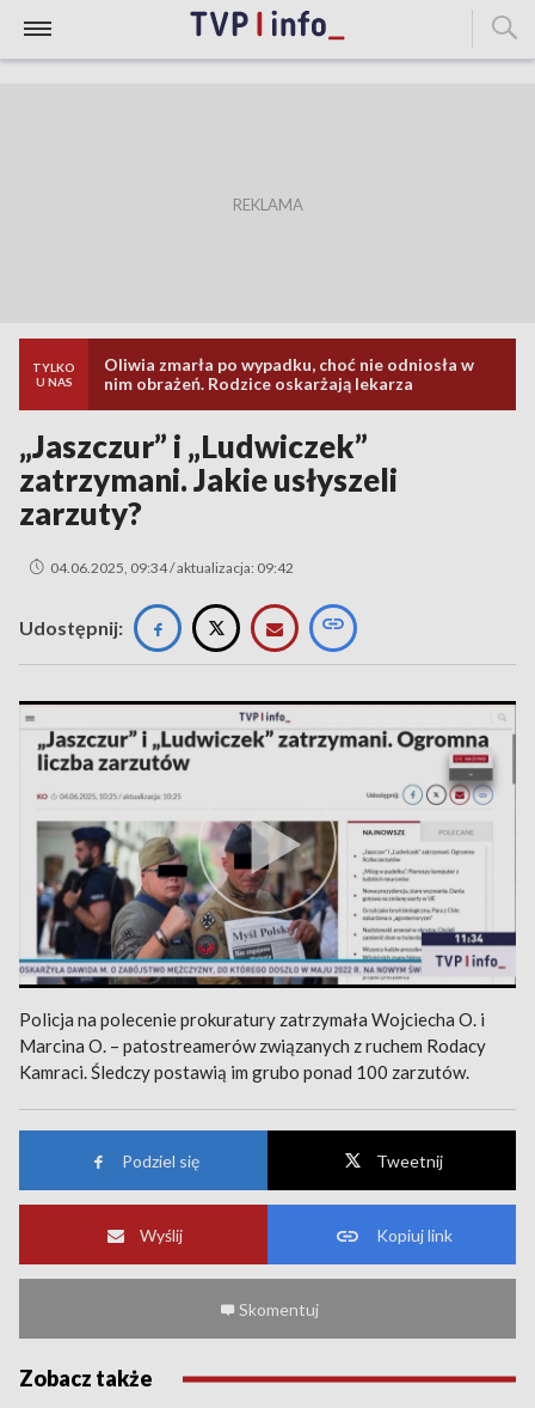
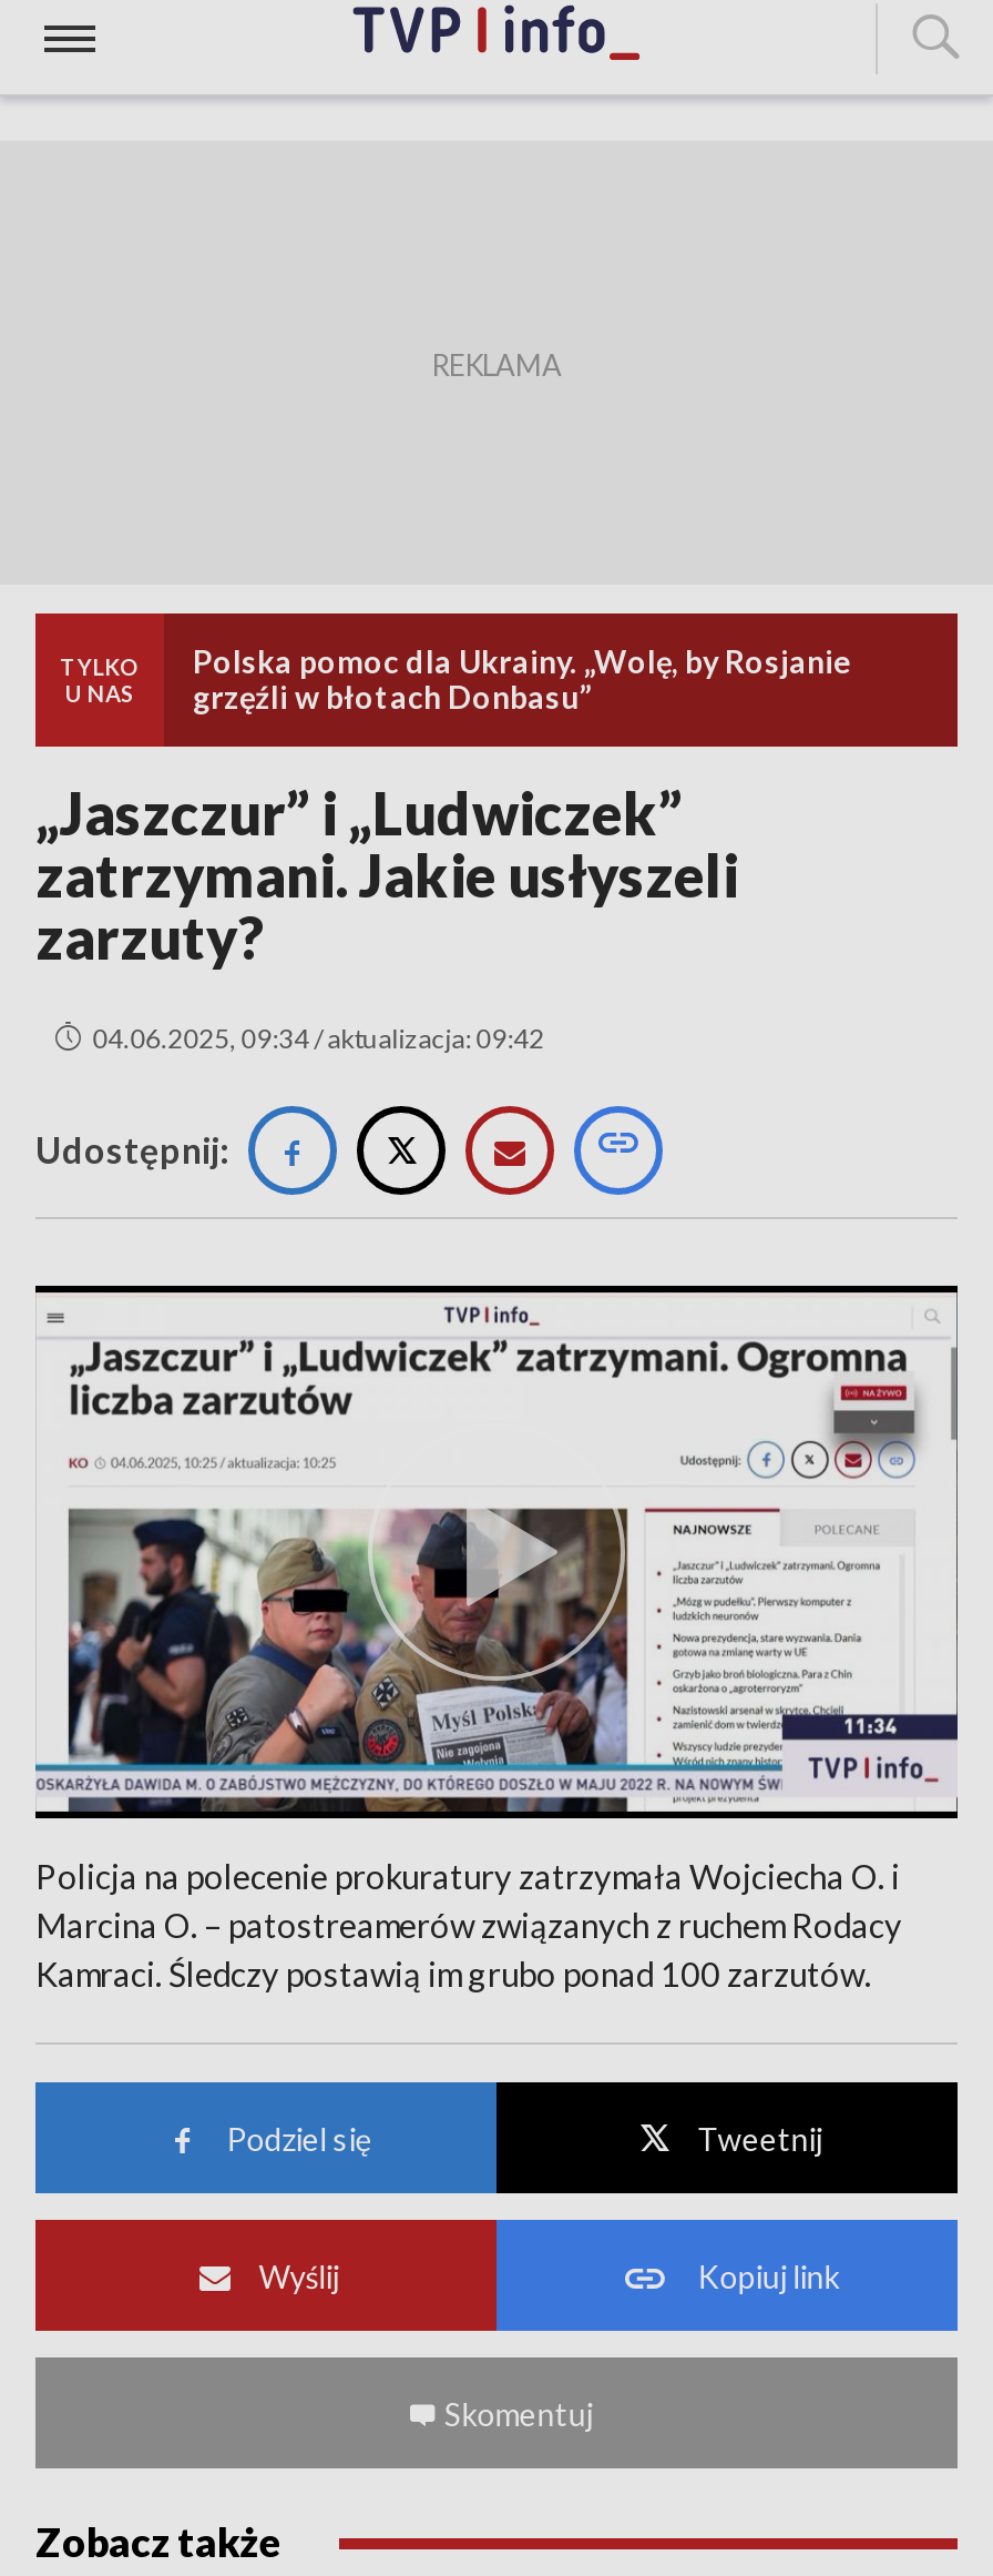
- Oliwia zmarła po wypadku, choć nie odniosła w
- nim obrażeń. Rodzice oskarżają lekarza
+ Polska pomoc dla Ukrainy. „Wolę, by Rosjanie
+ grzęźli w błotach Donbasu”
